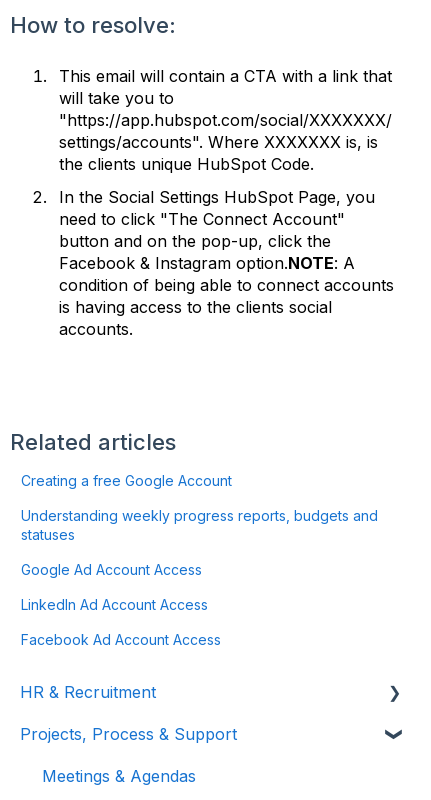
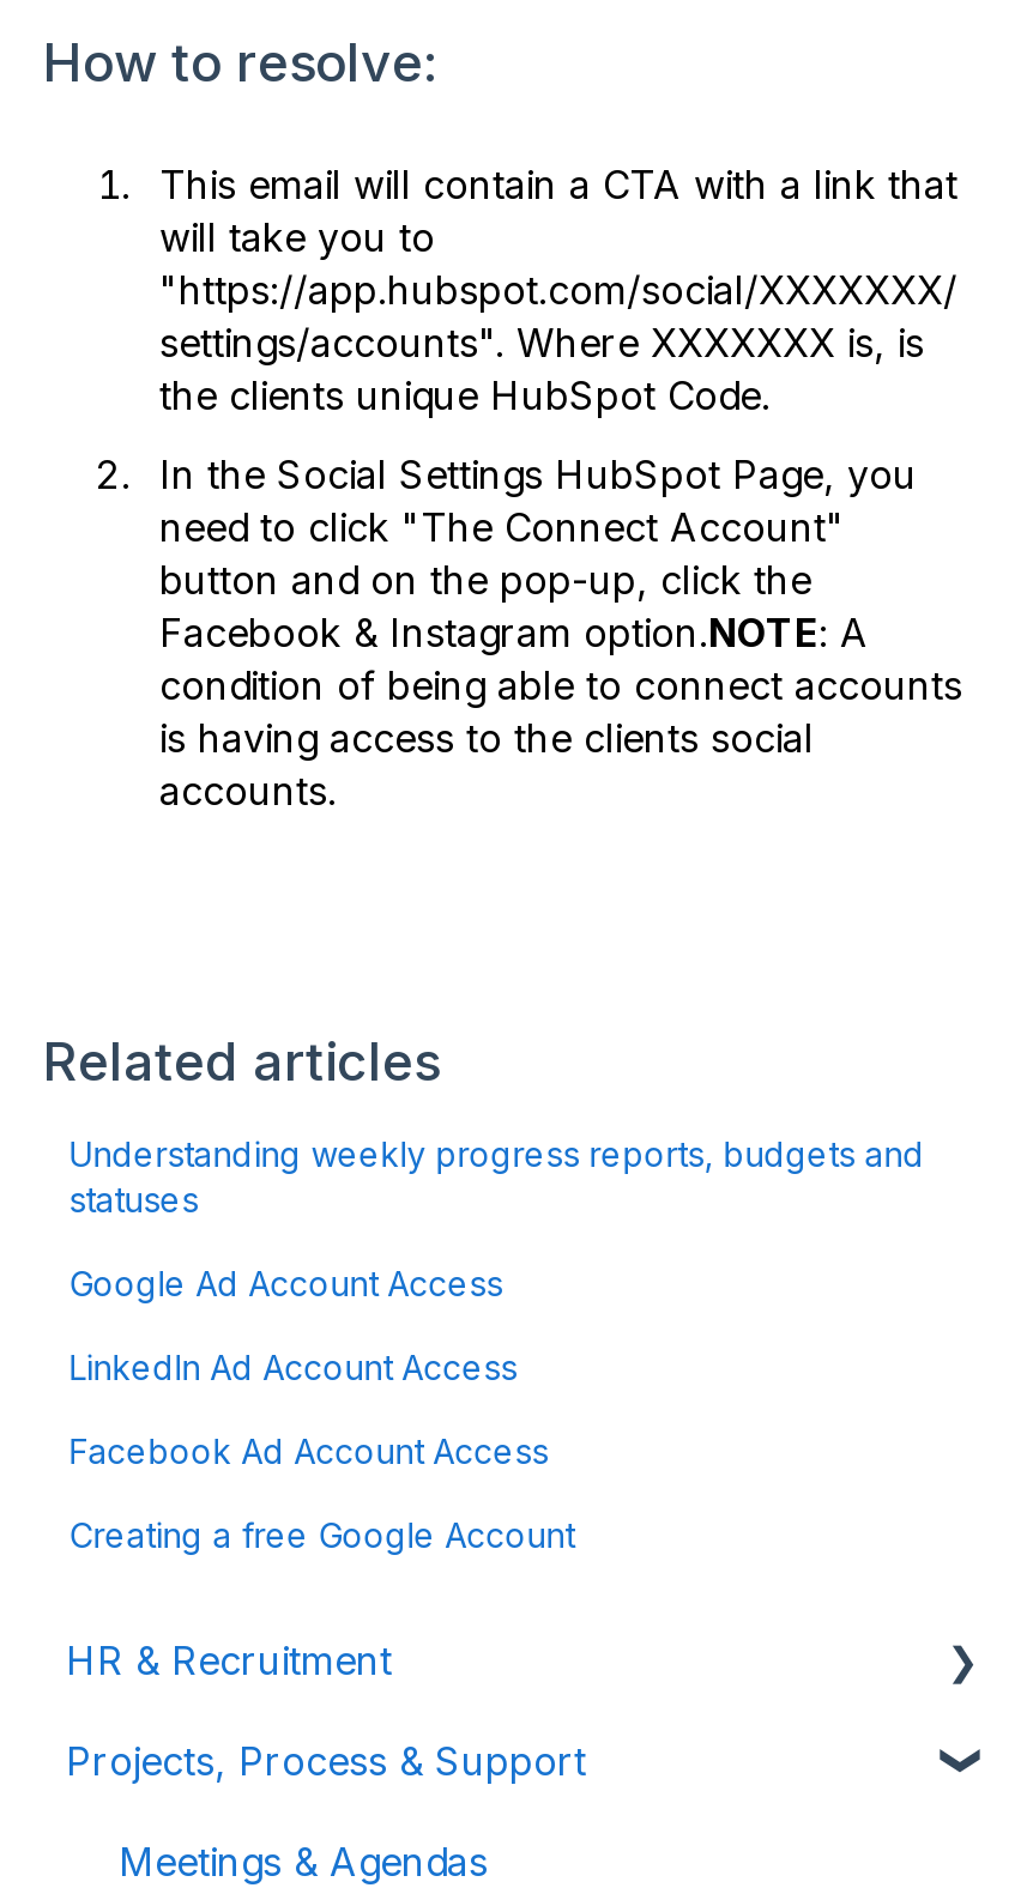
moved down: Creating a free Google Account

moved up: Understanding weekly progress reports, budgets and | statuses | Google Ad Account Access | LinkedIn Ad Account Access | Facebook Ad Account Access
